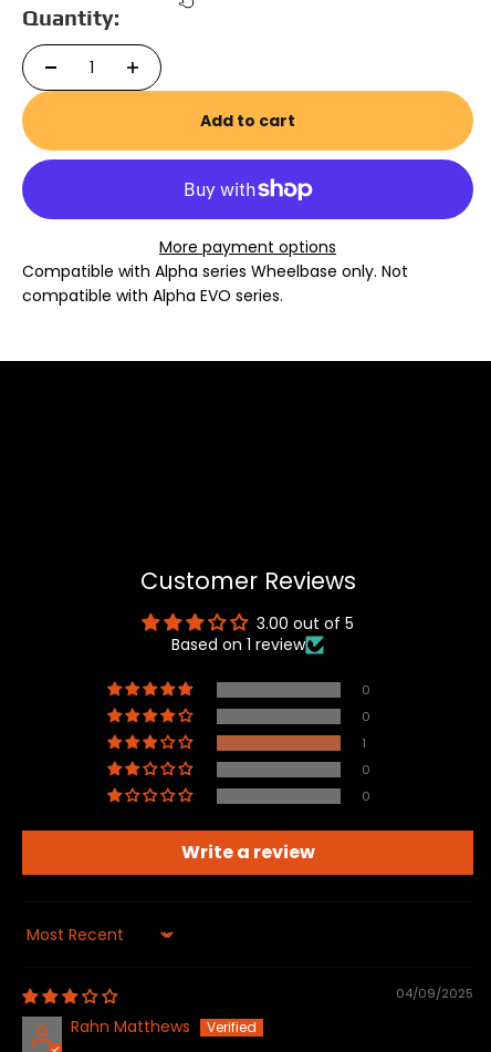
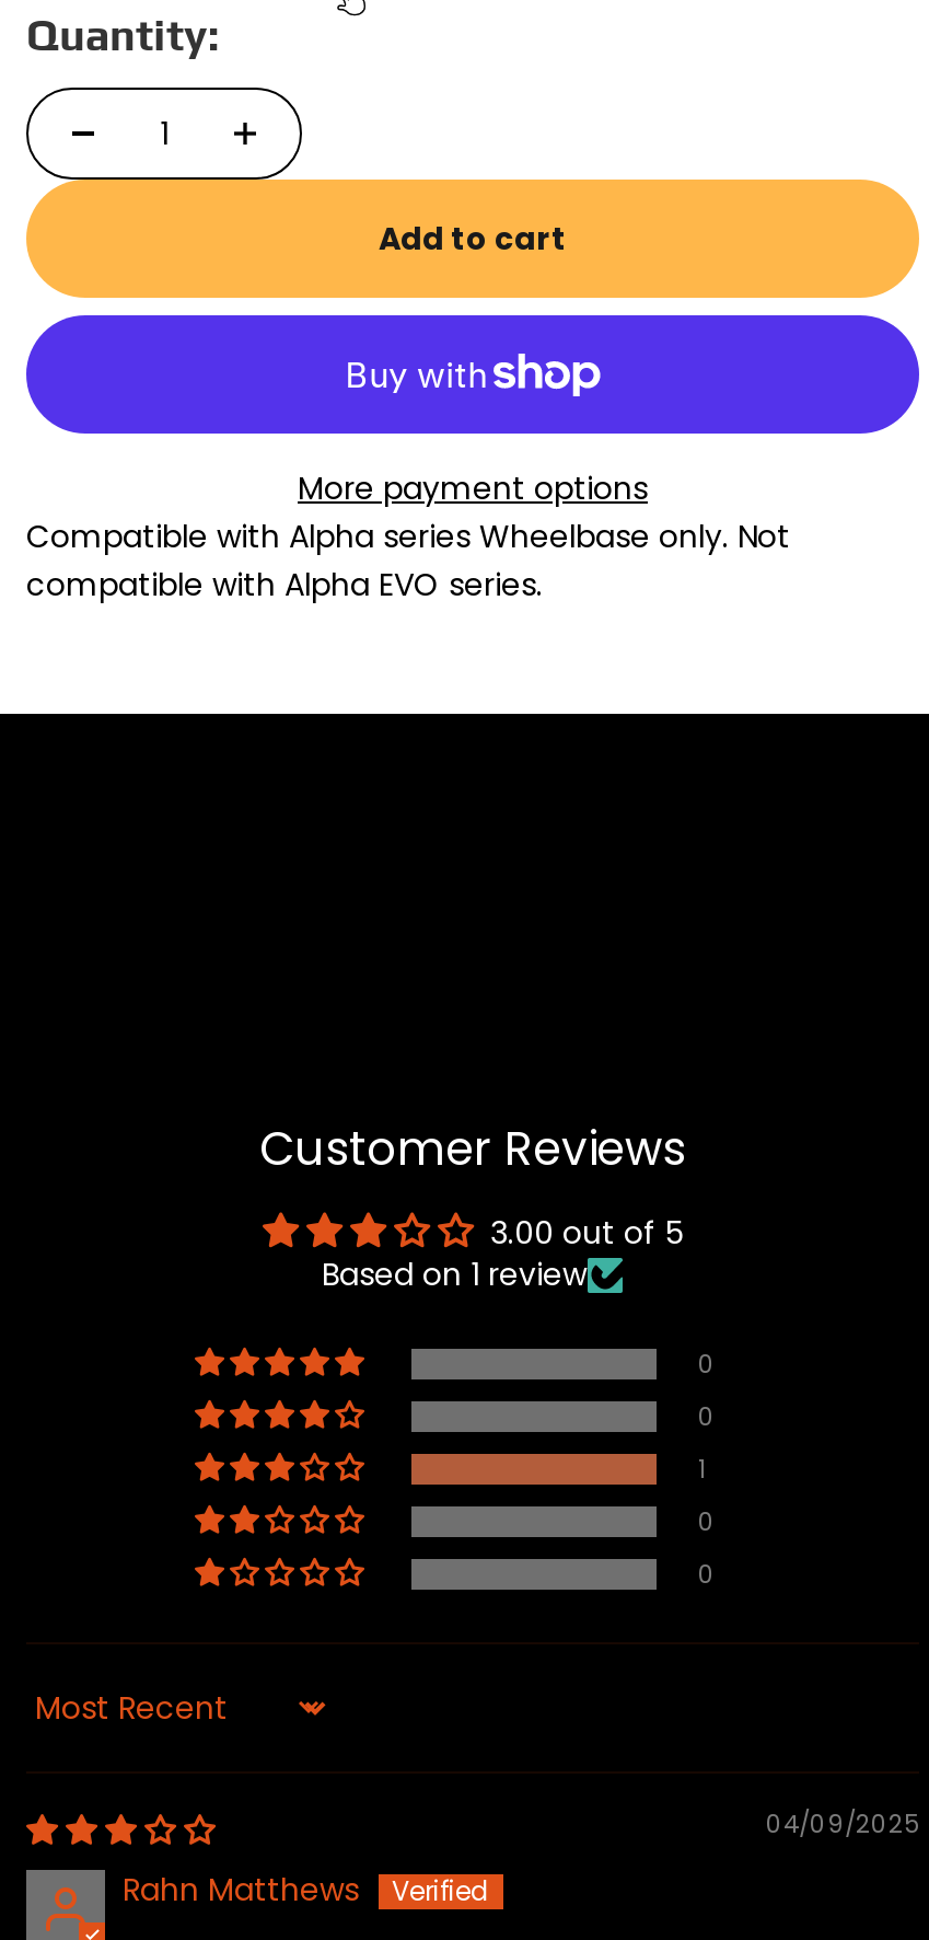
- Write a review
